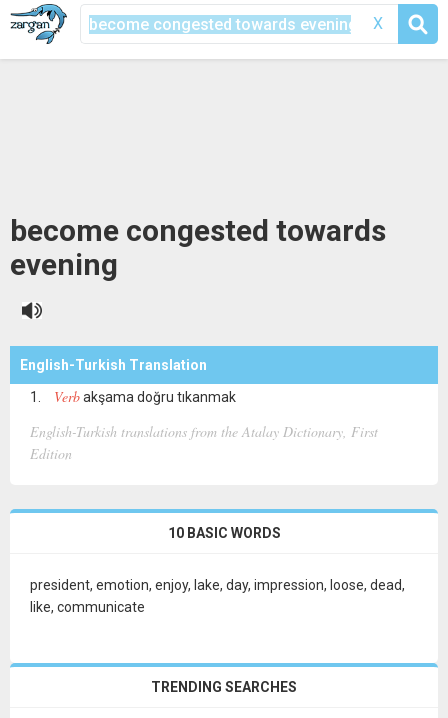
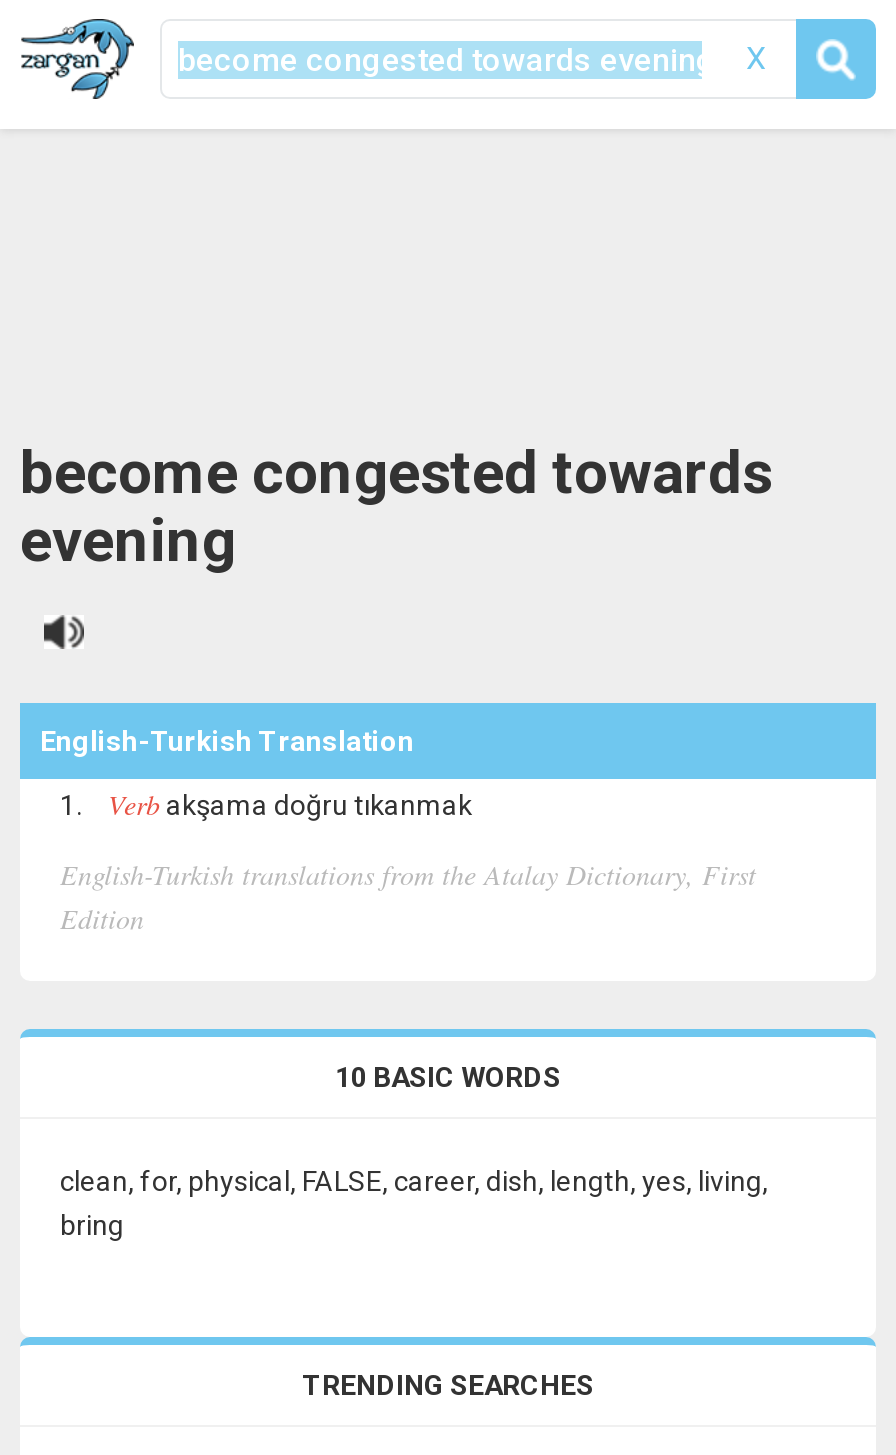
- president, emotion, enjoy, lake, day, impression, loose, dead,
- like, communicate
+ clean, for, physical, FALSE, career, dish, length, yes, living,
+ bring
